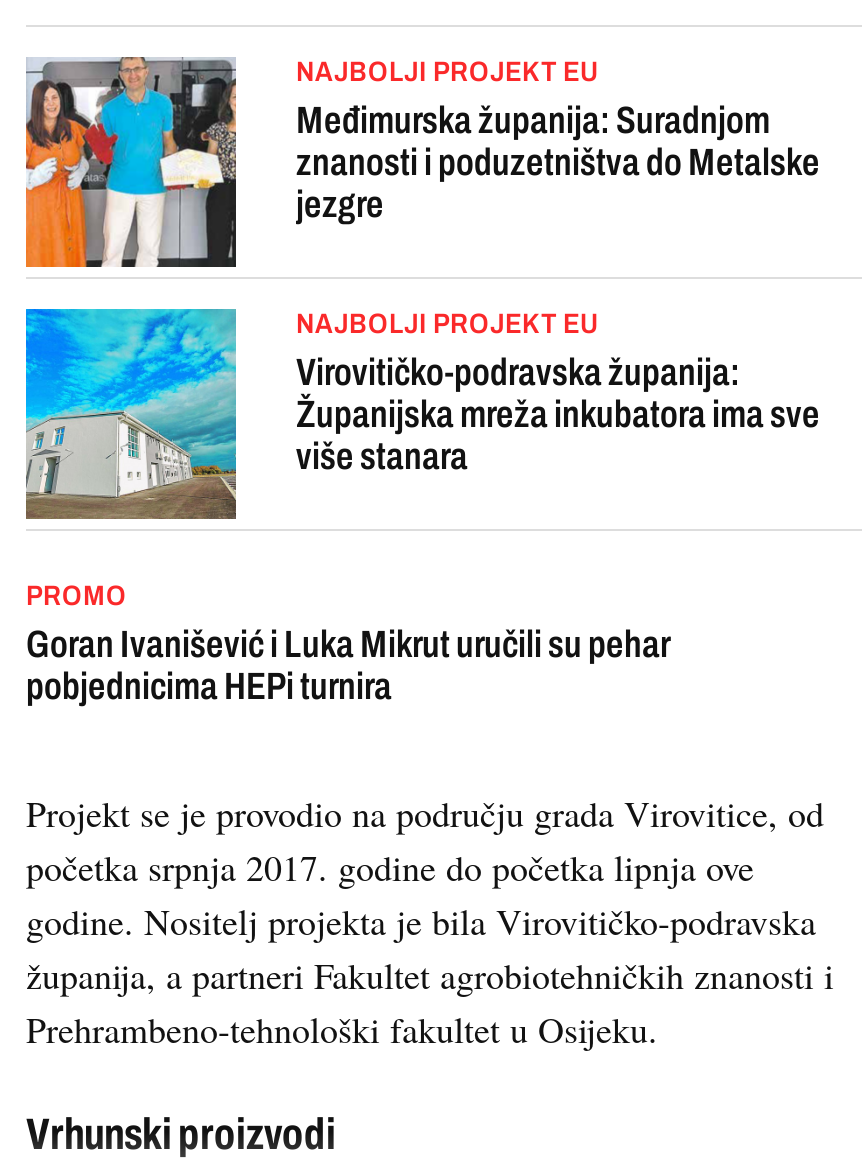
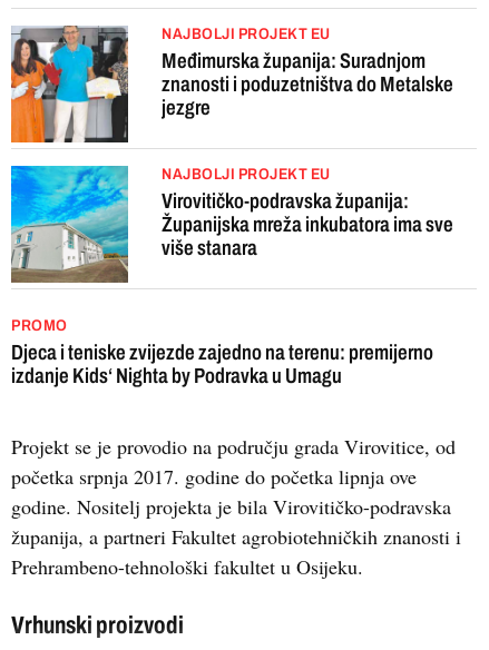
- Goran Ivanišević i Luka Mikrut uručili su pehar
- pobjednicima HEPi turnira
+ Djeca i teniske zvijezde zajedno na terenu: premijerno
+ izdanje Kids‘ Nighta by Podravka u Umagu
